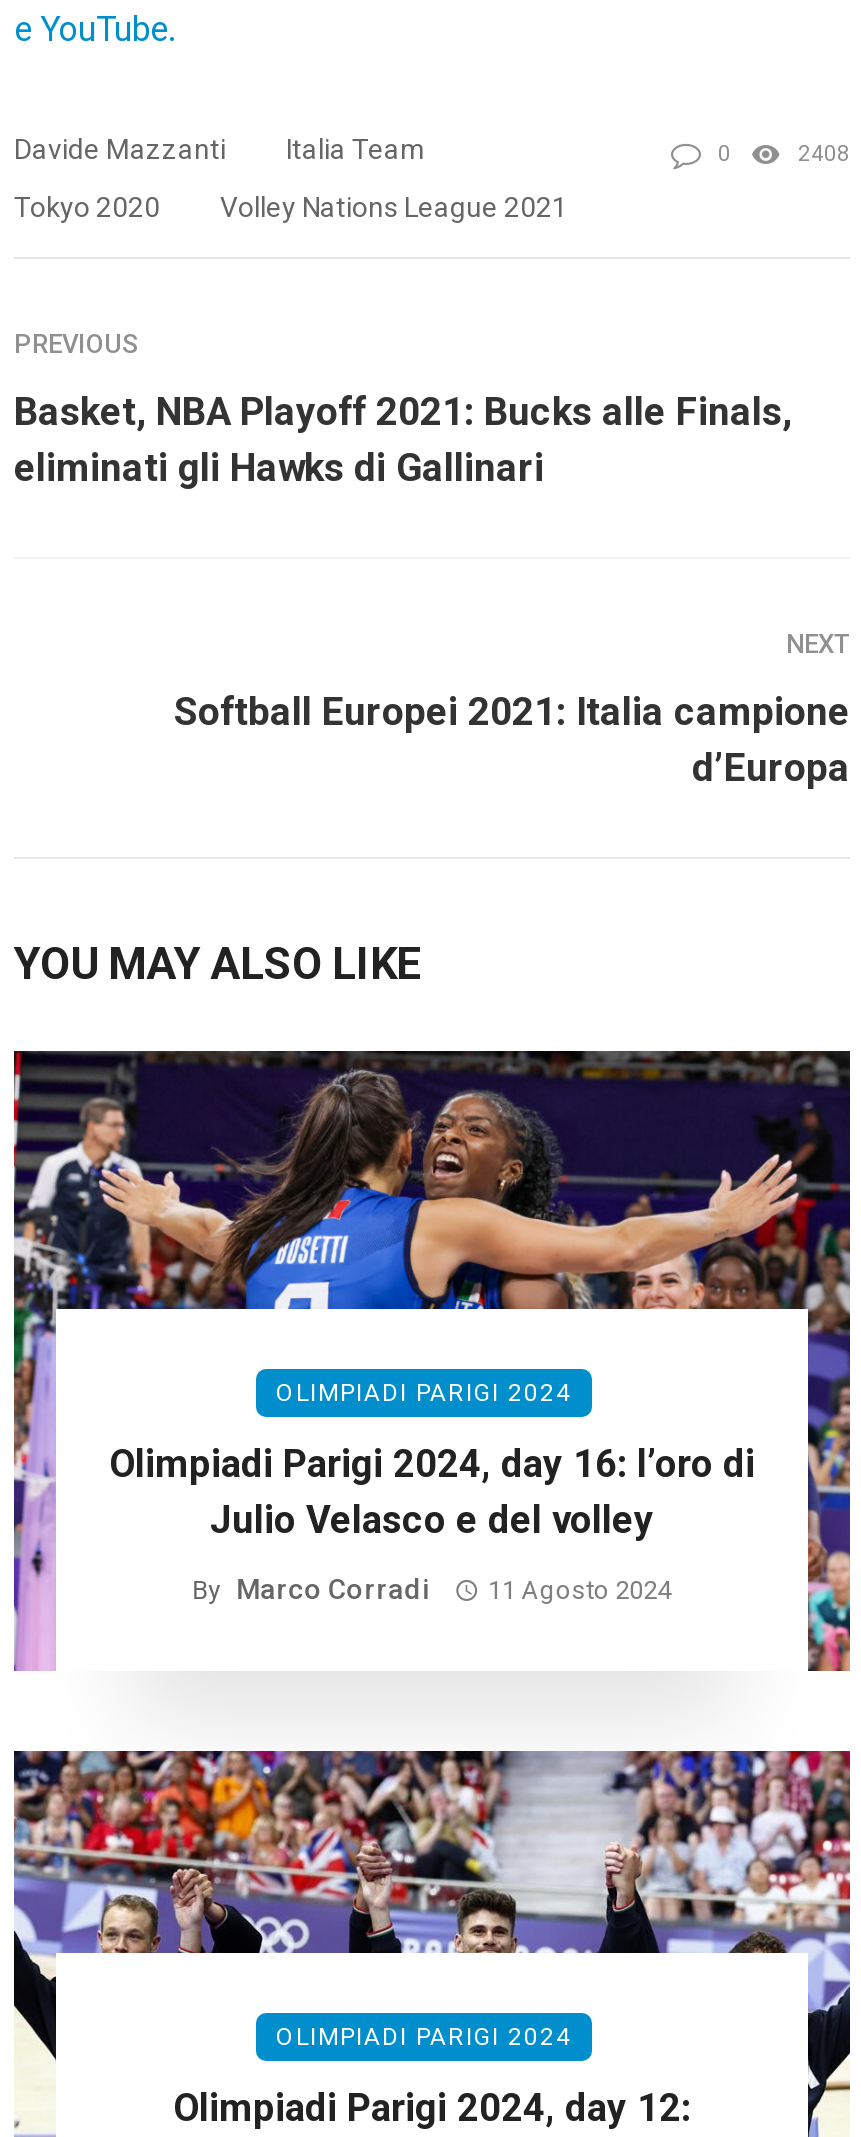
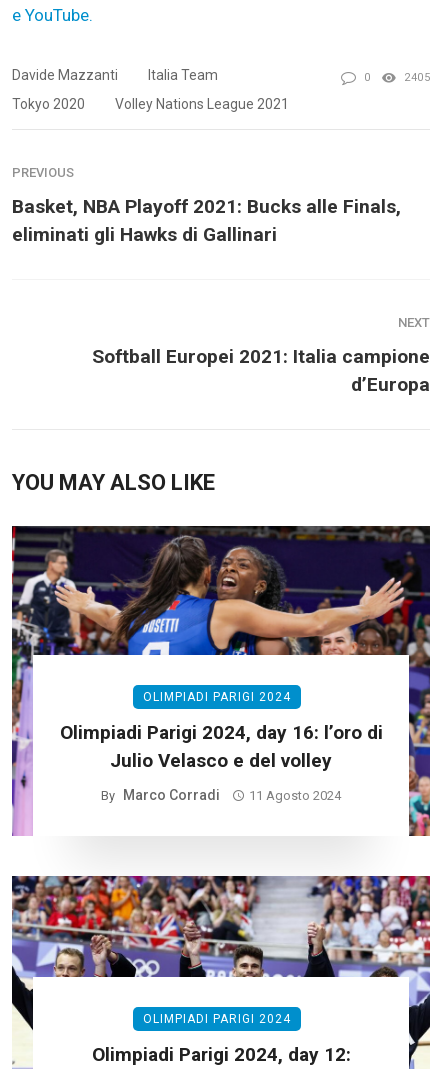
- 2408
+ 2405
